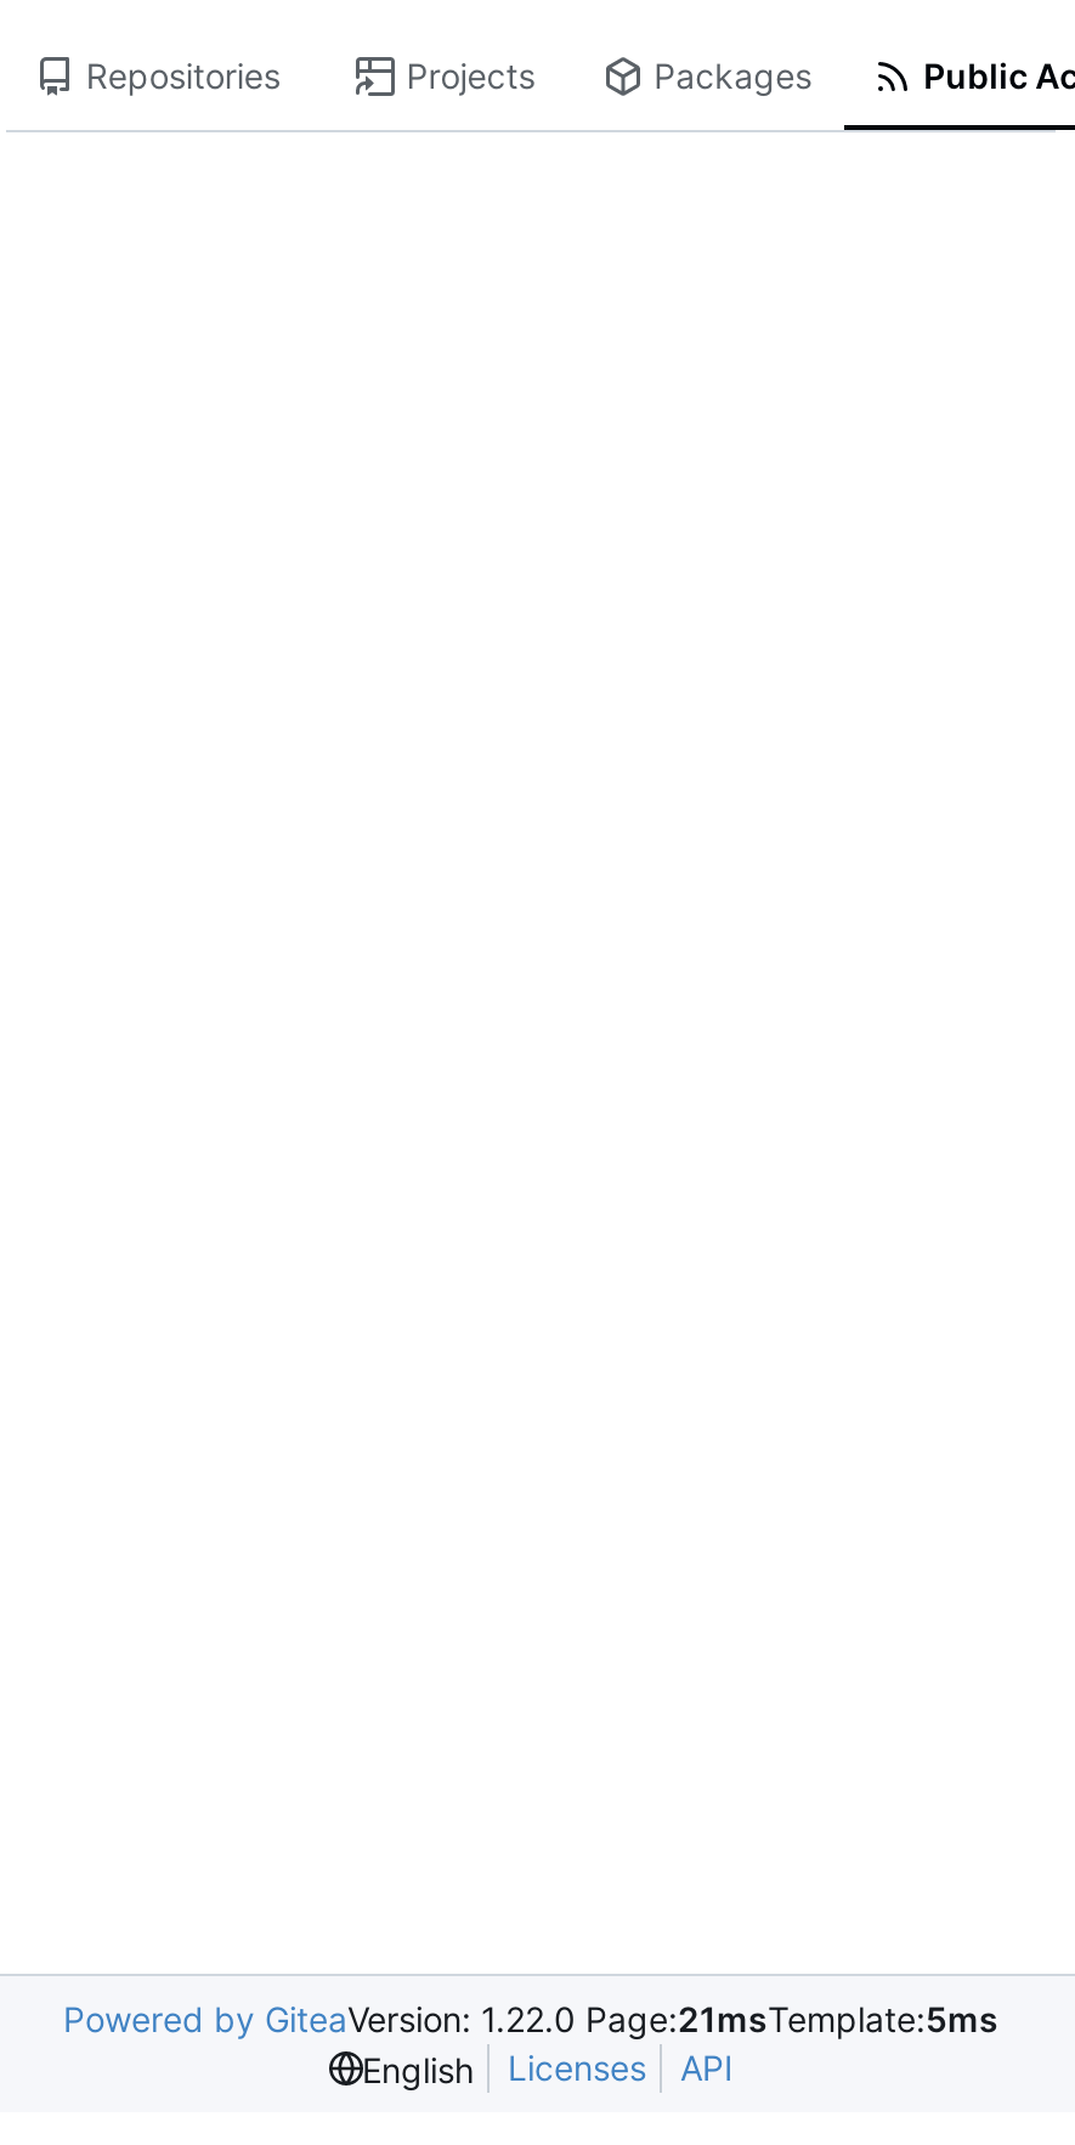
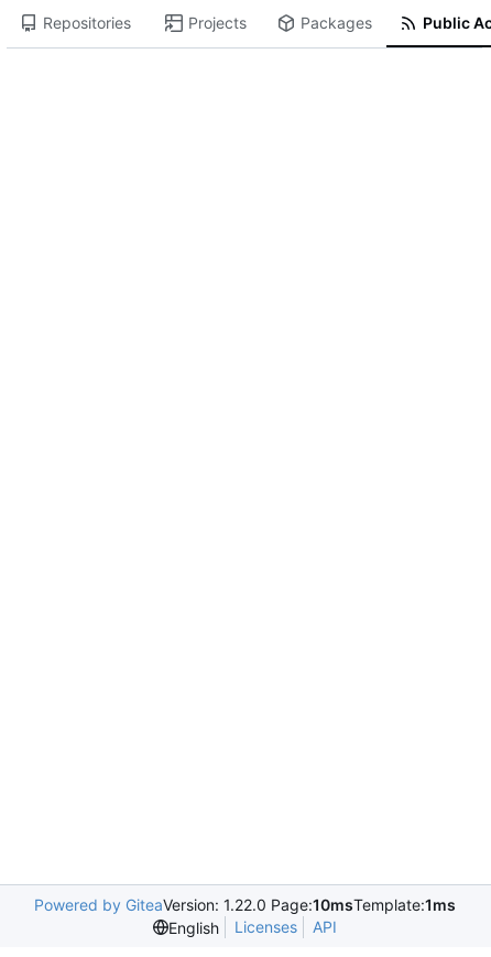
- Powered by GiteaVersion: 1.22.0 Page:21msTemplate:5ms
+ Powered by GiteaVersion: 1.22.0 Page:10msTemplate:1ms
